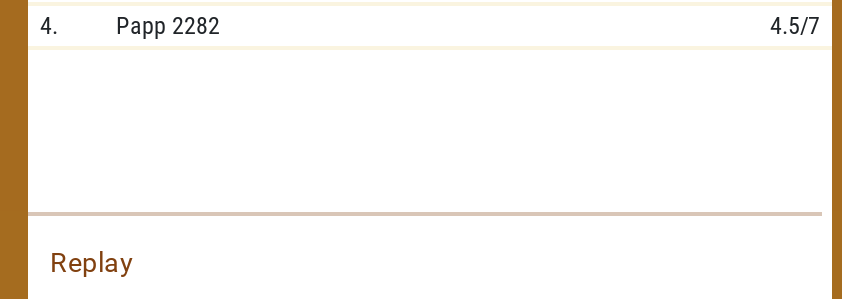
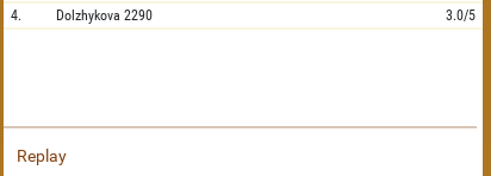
- Papp 2282
- 4.5/7
+ Dolzhykova 2290
+ 3.0/5
